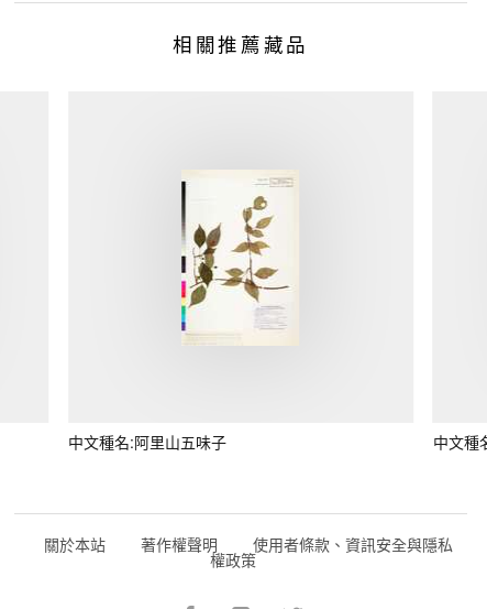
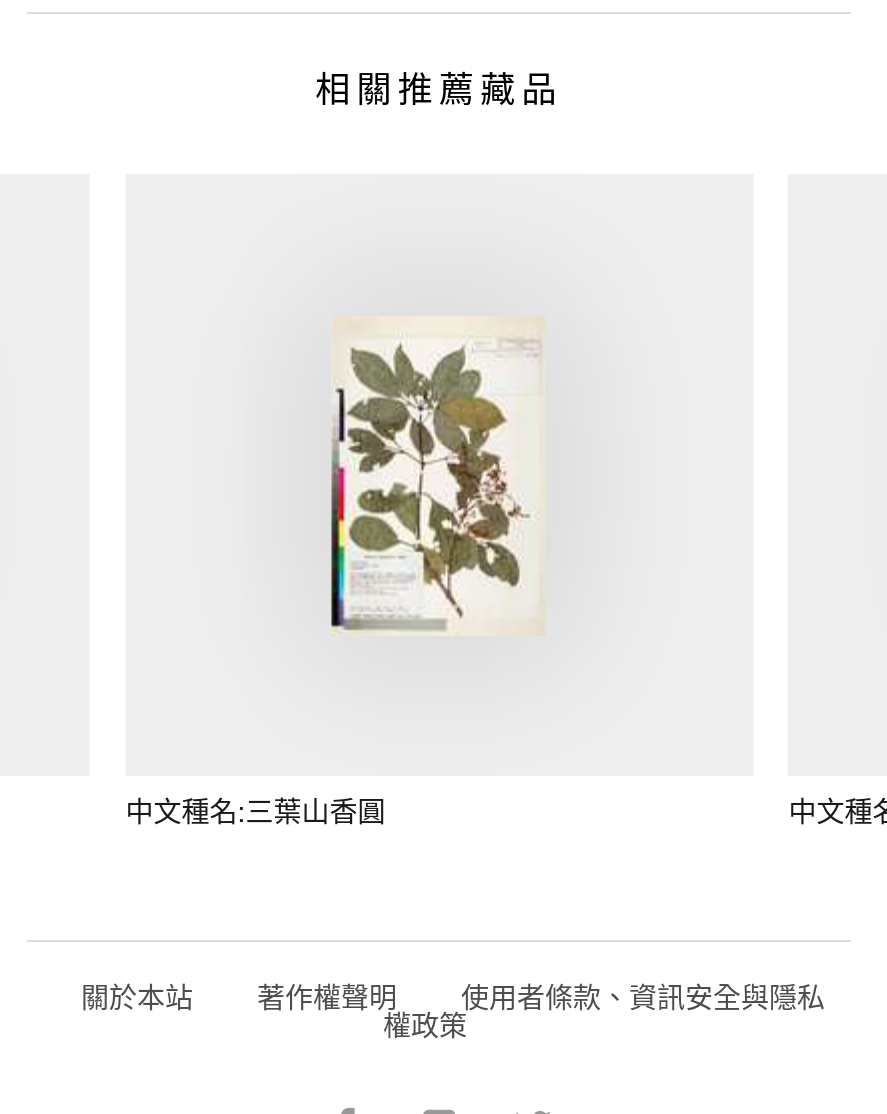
- [image]
+ [image]

- 中文種名:阿里山五味子
+ 中文種名:三葉山香圓
